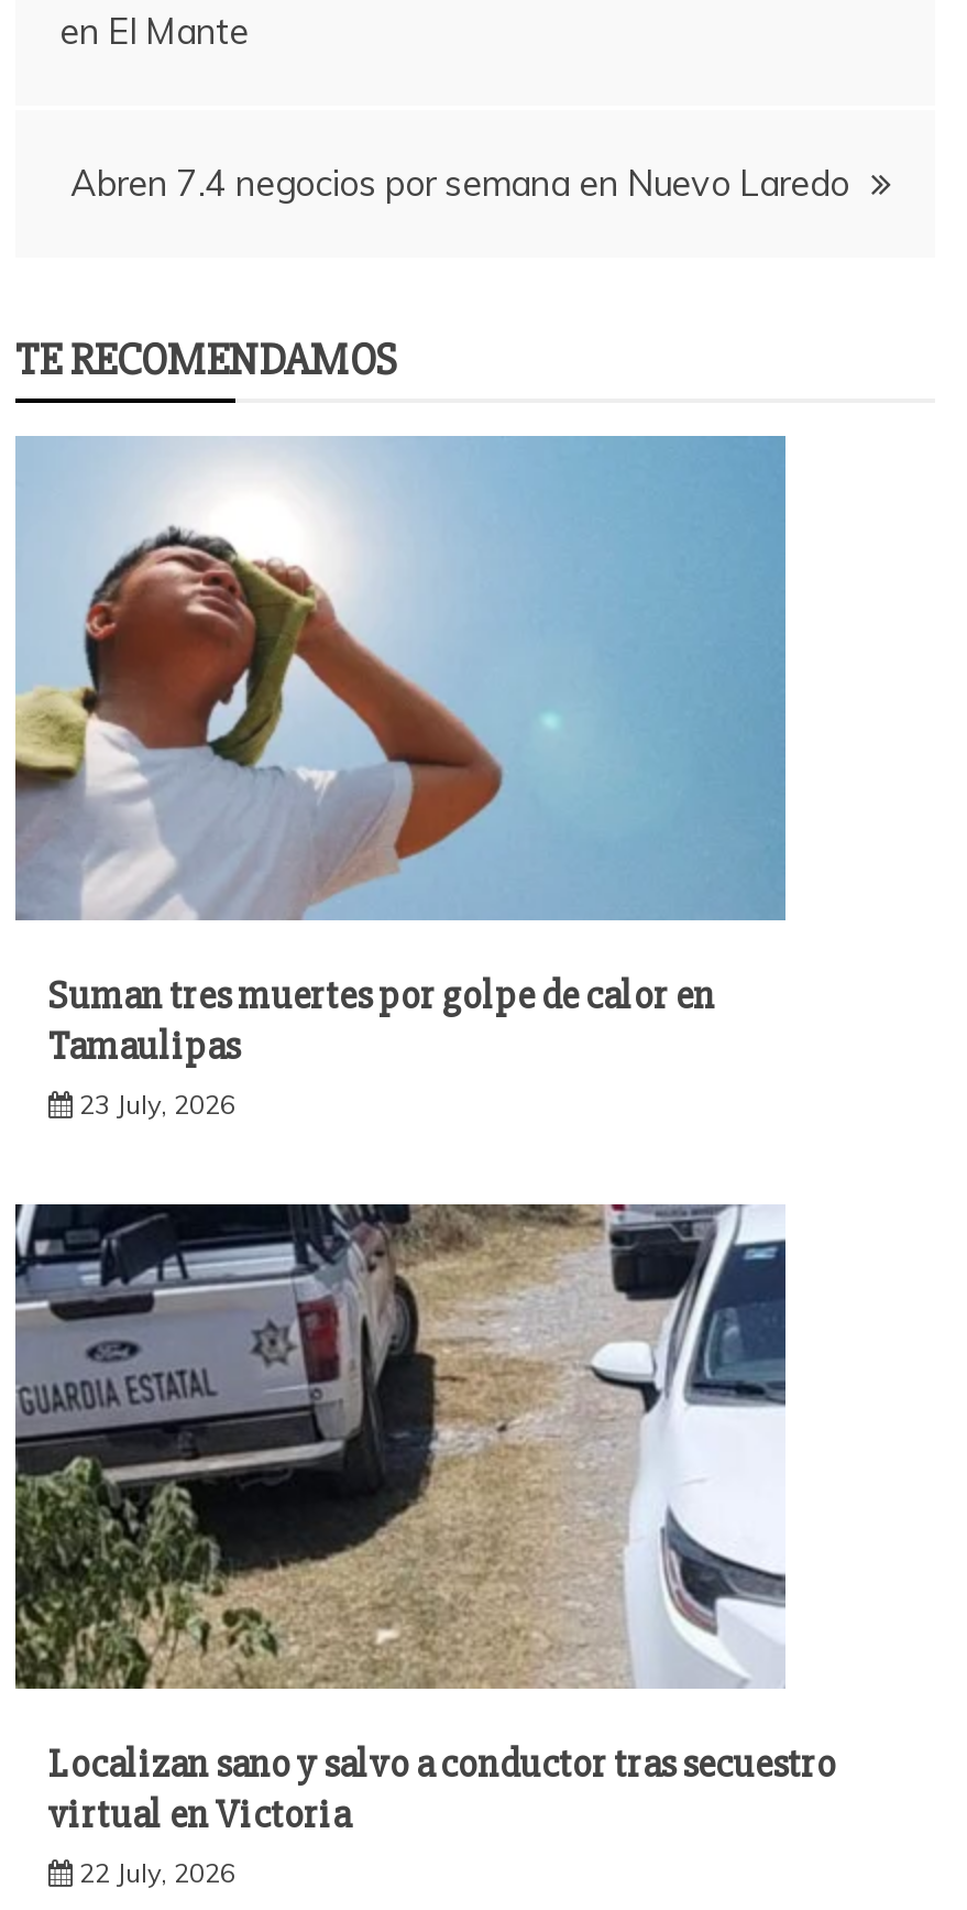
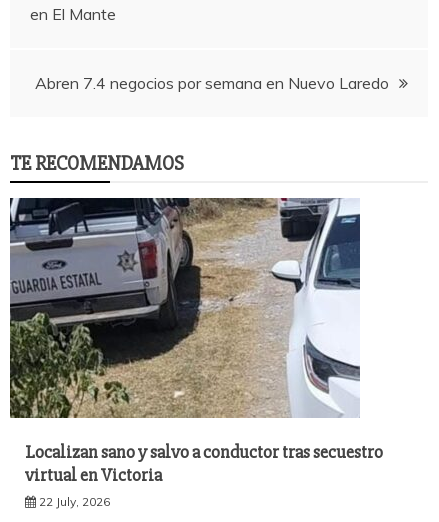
- [image]
- Suman tres muertes por golpe de calor en
- Tamaulipas
- 23 July, 2026
